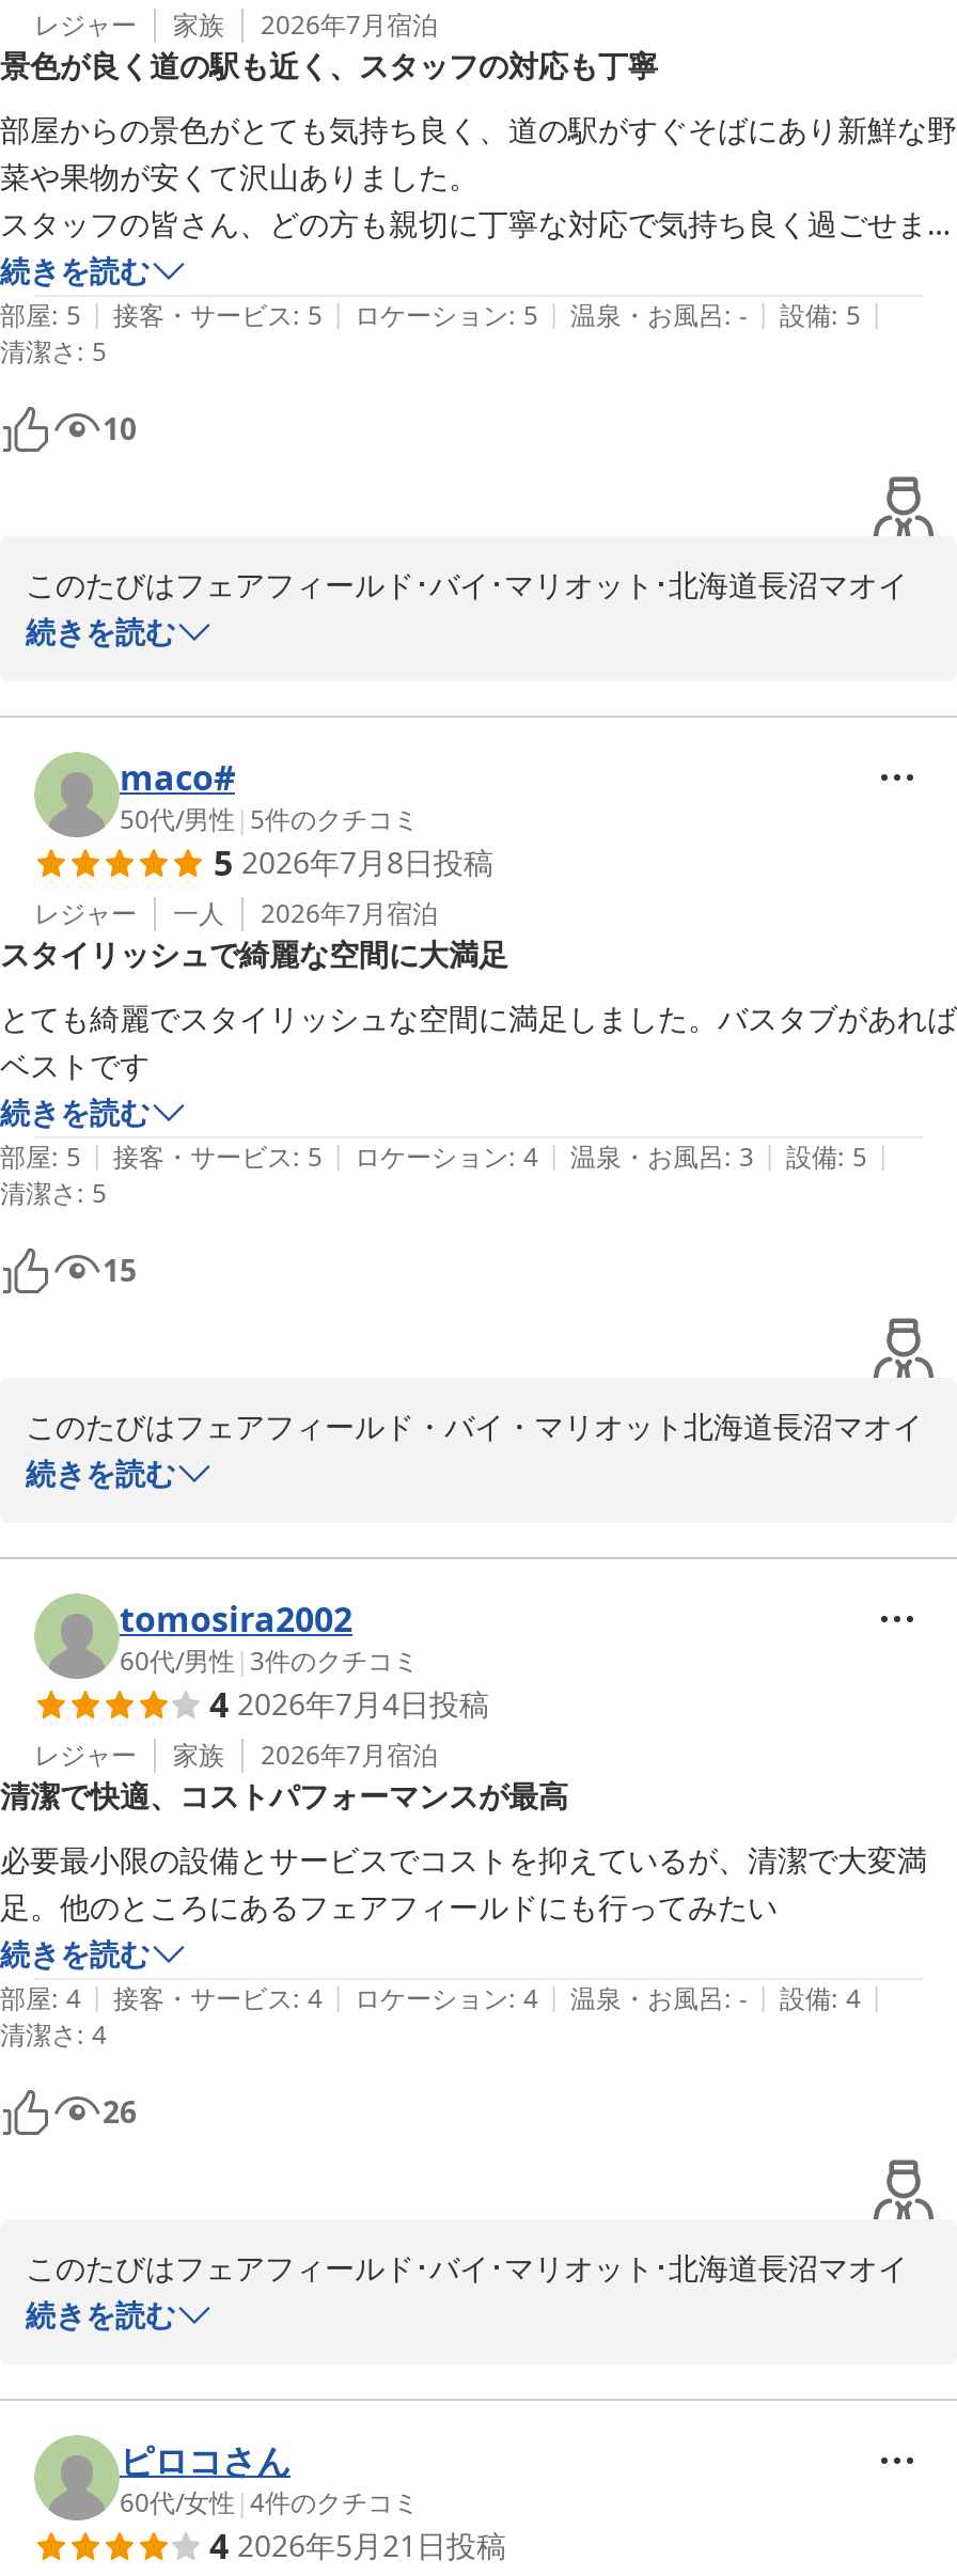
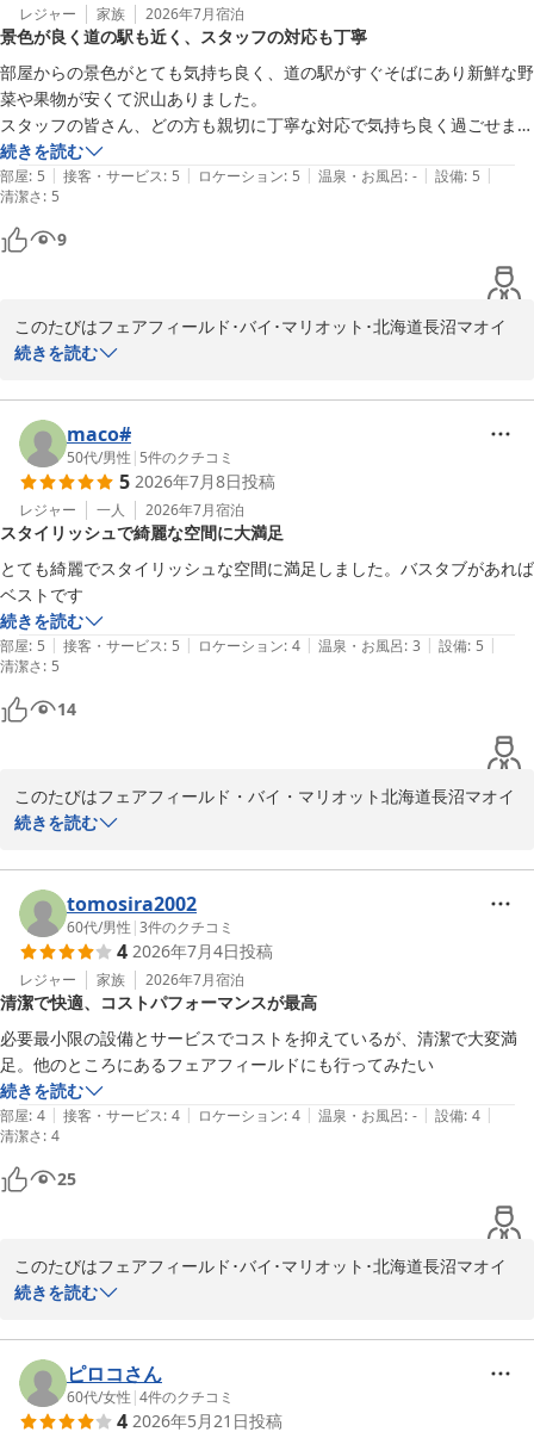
- 10
+ 9

- 15
+ 14

- 26
+ 25
